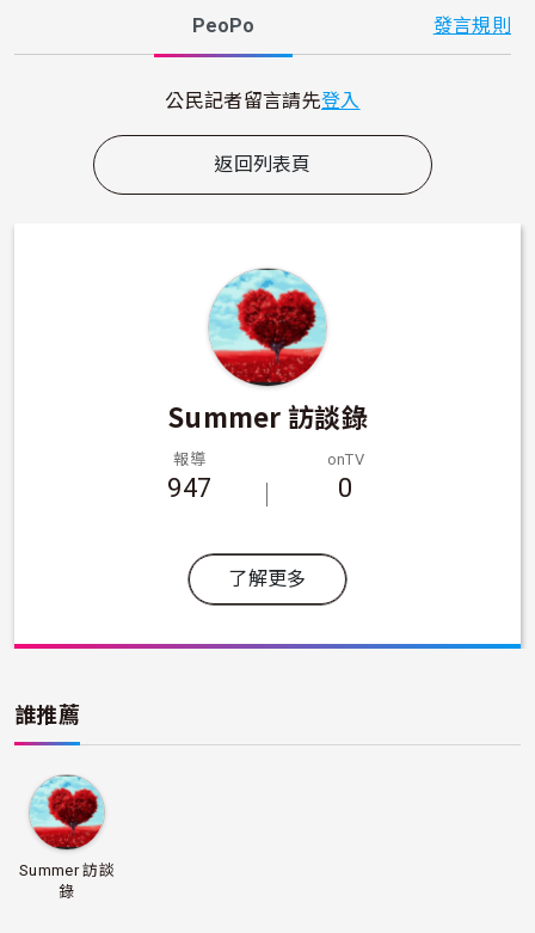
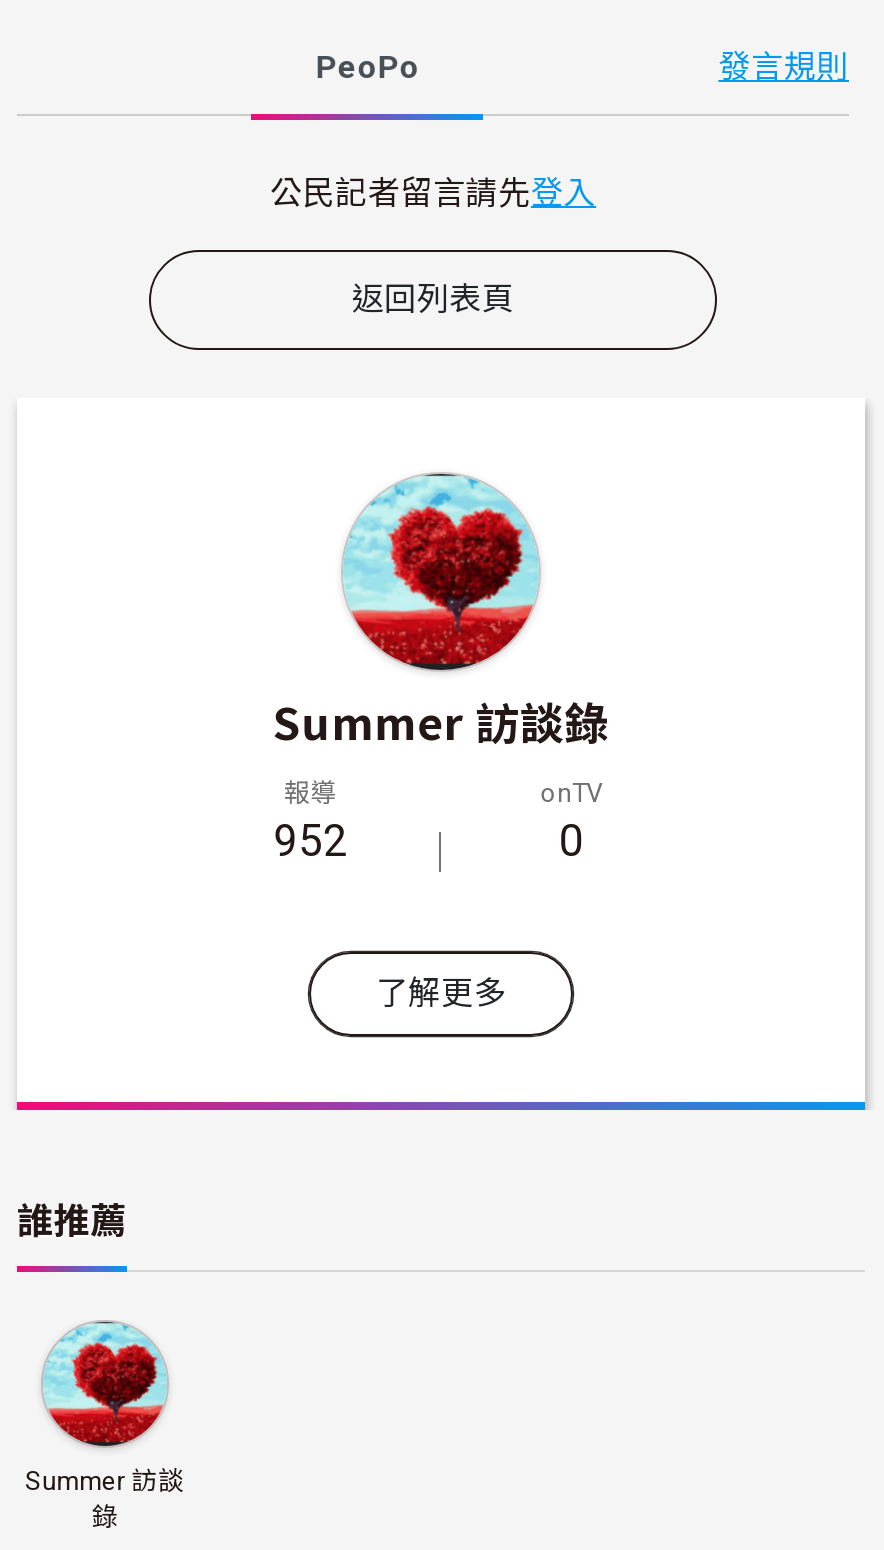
- 947
+ 952
